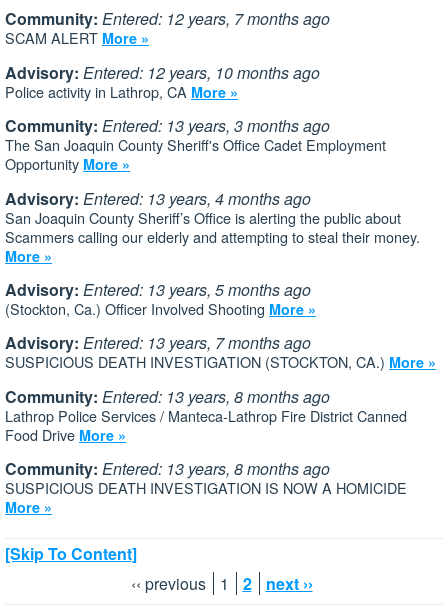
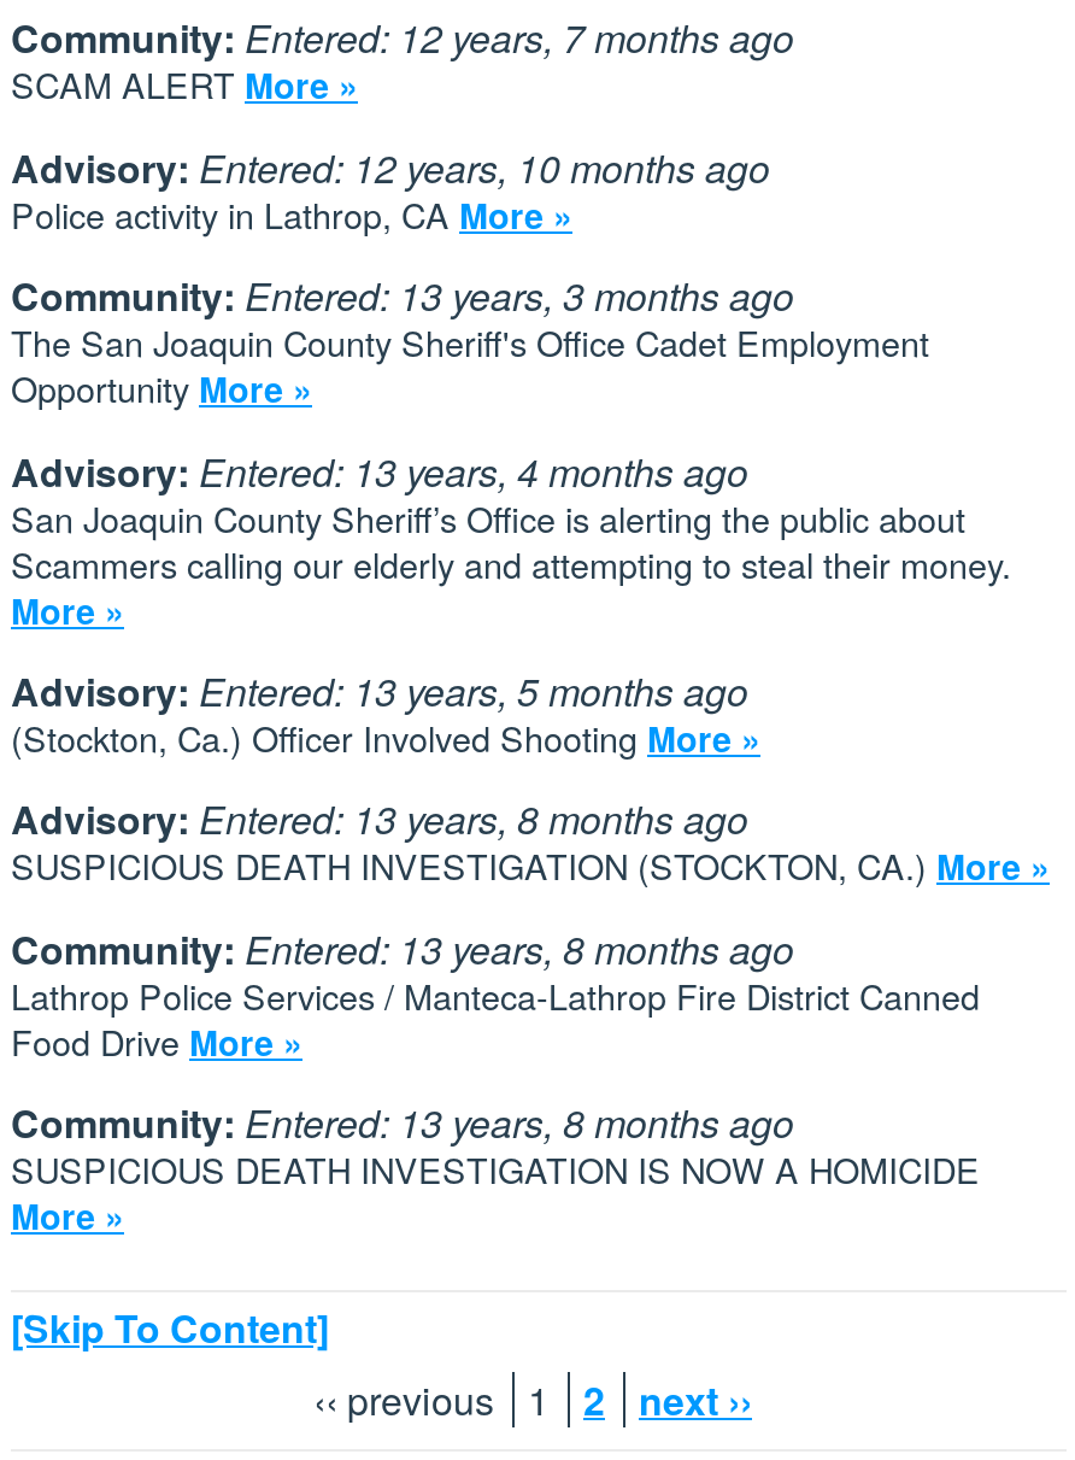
- Advisory: Entered: 13 years, 7 months ago
+ Advisory: Entered: 13 years, 8 months ago
